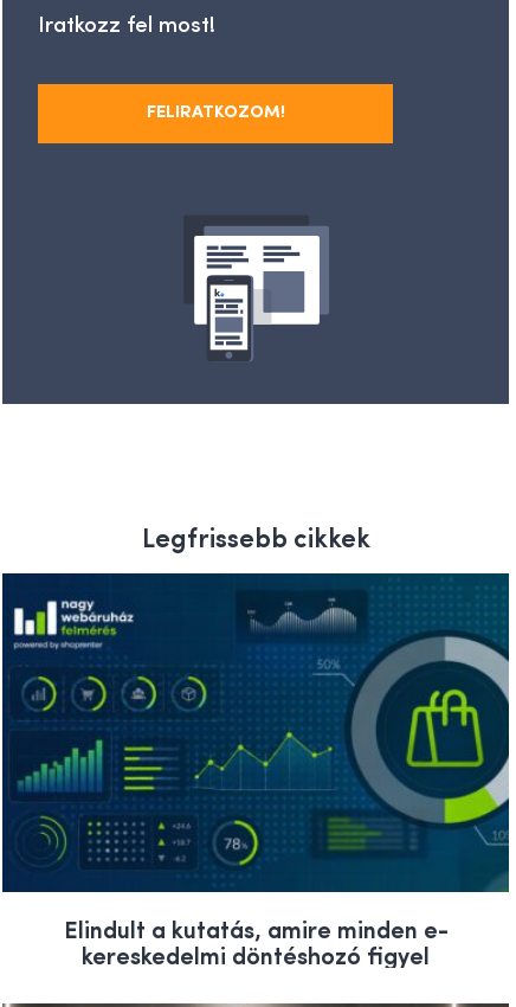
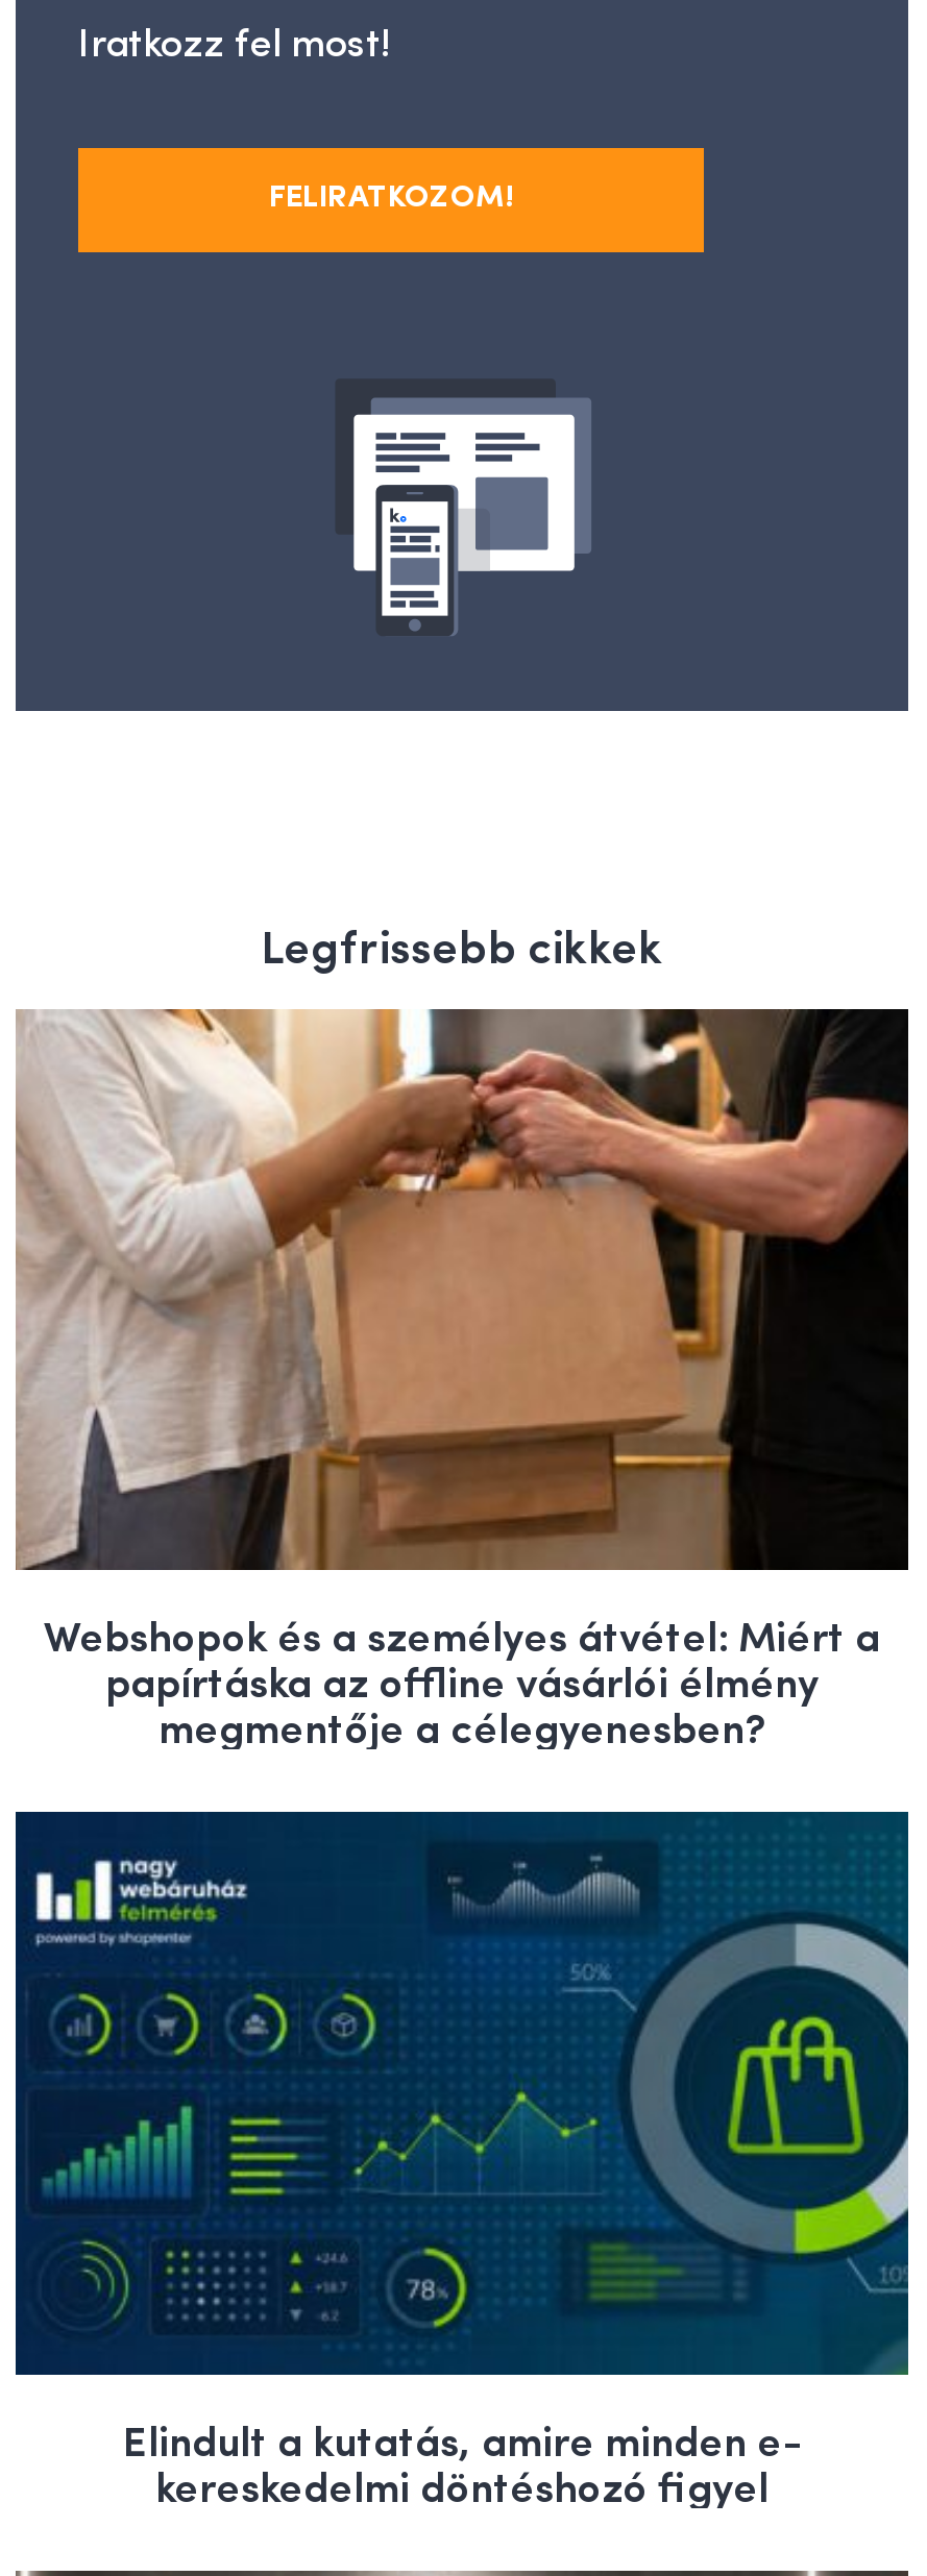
+ [image]
+ Webshopok és a személyes átvétel: Miért a
+ papírtáska az offline vásárlói élmény
+ megmentője a célegyenesben?
